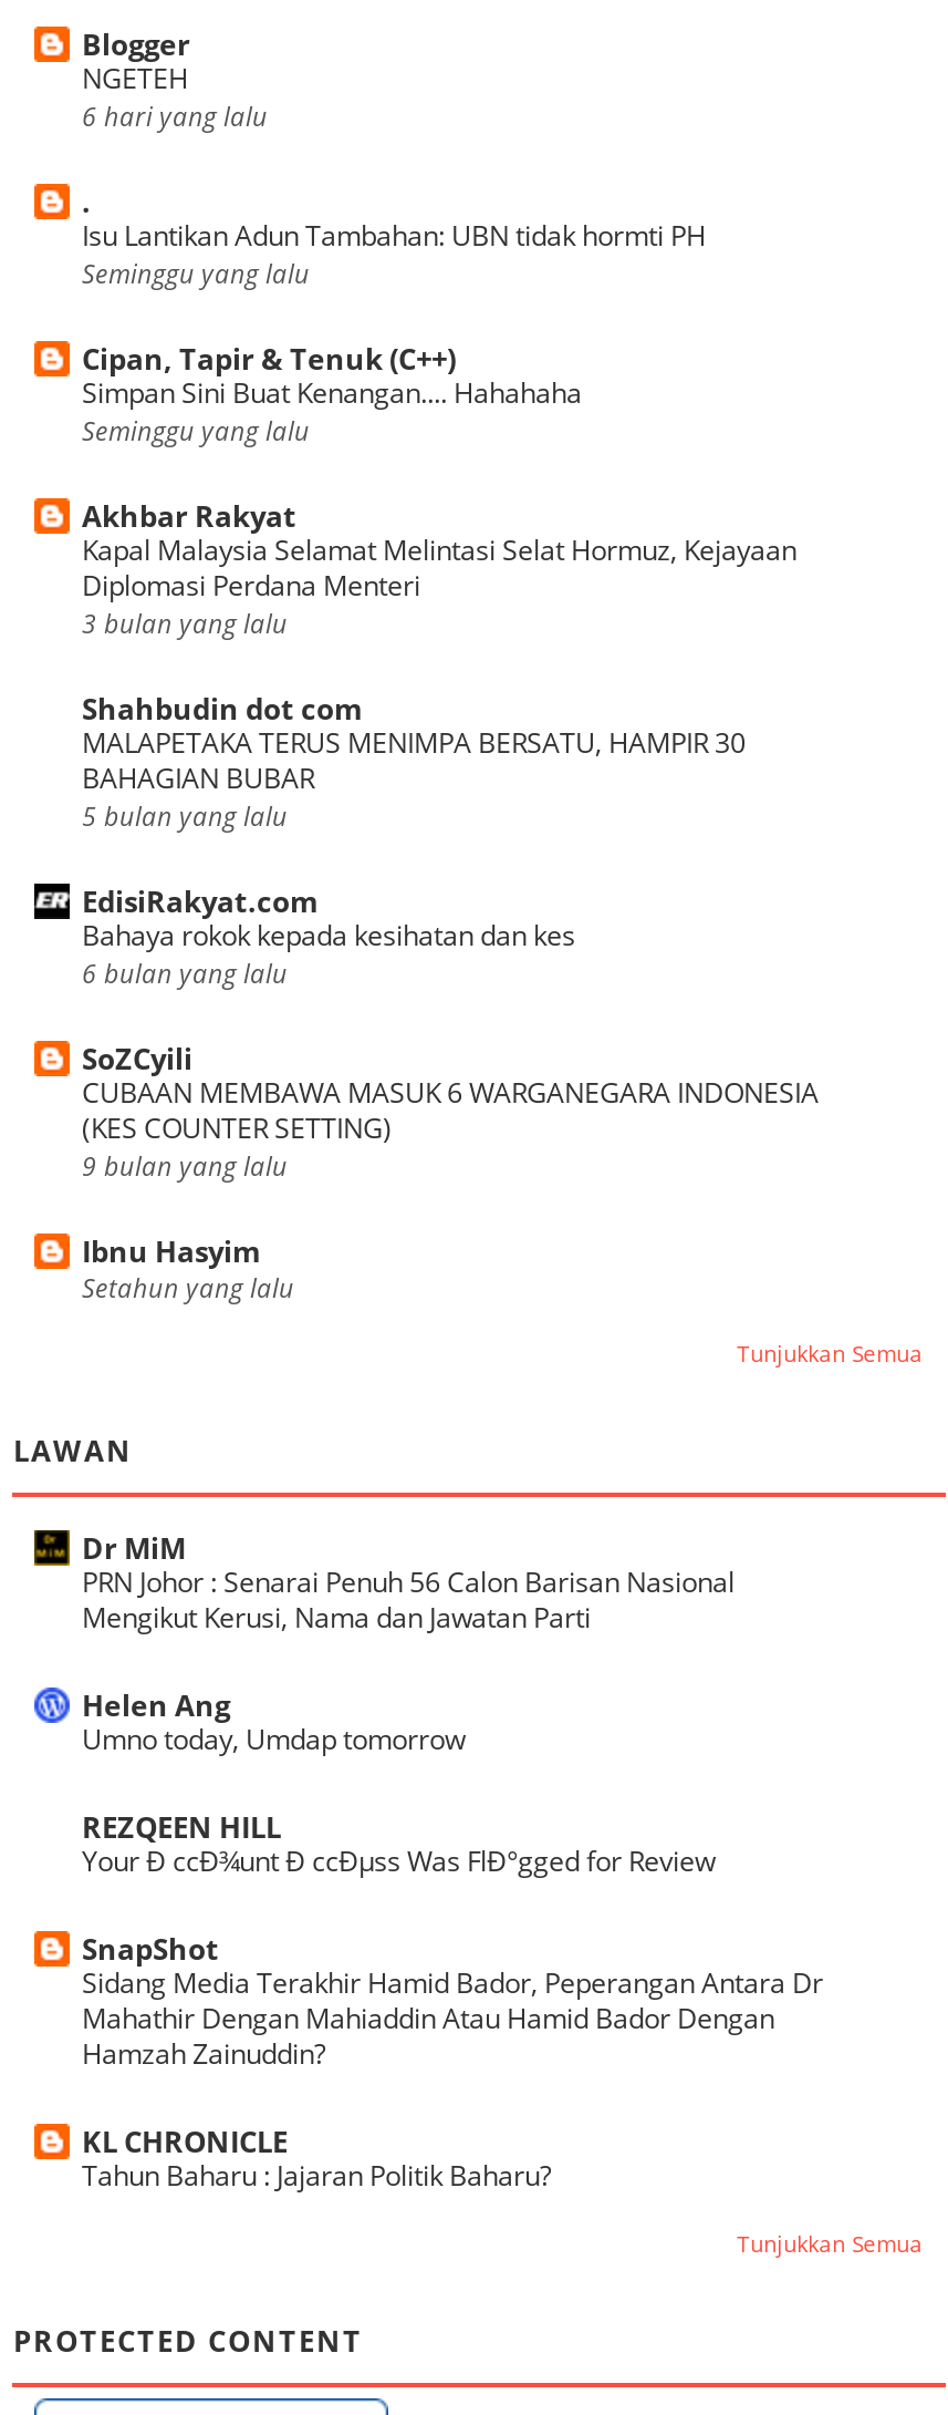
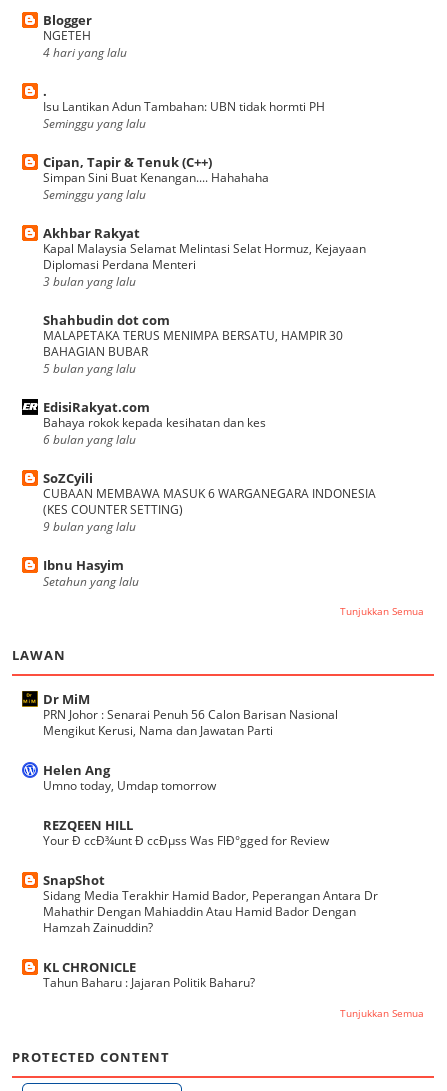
- 6 hari yang lalu
+ 4 hari yang lalu
